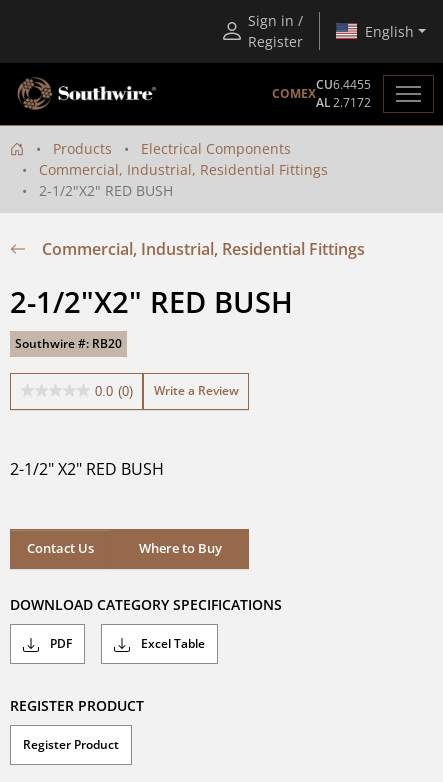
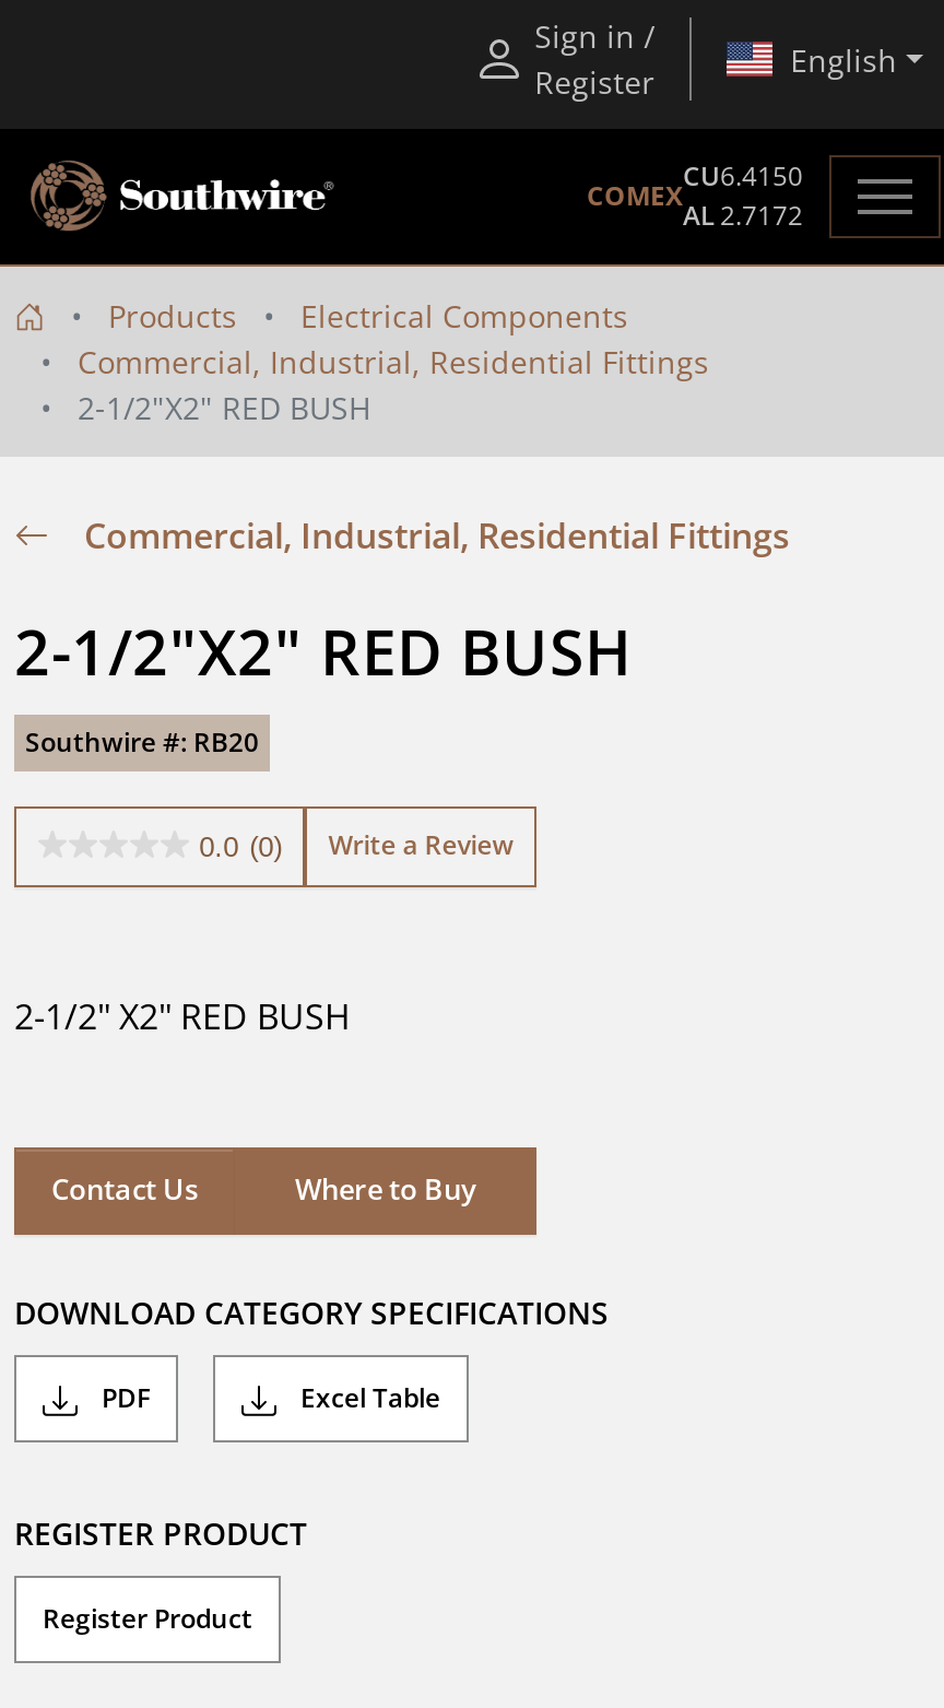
- CU6.4455
+ CU6.4150
